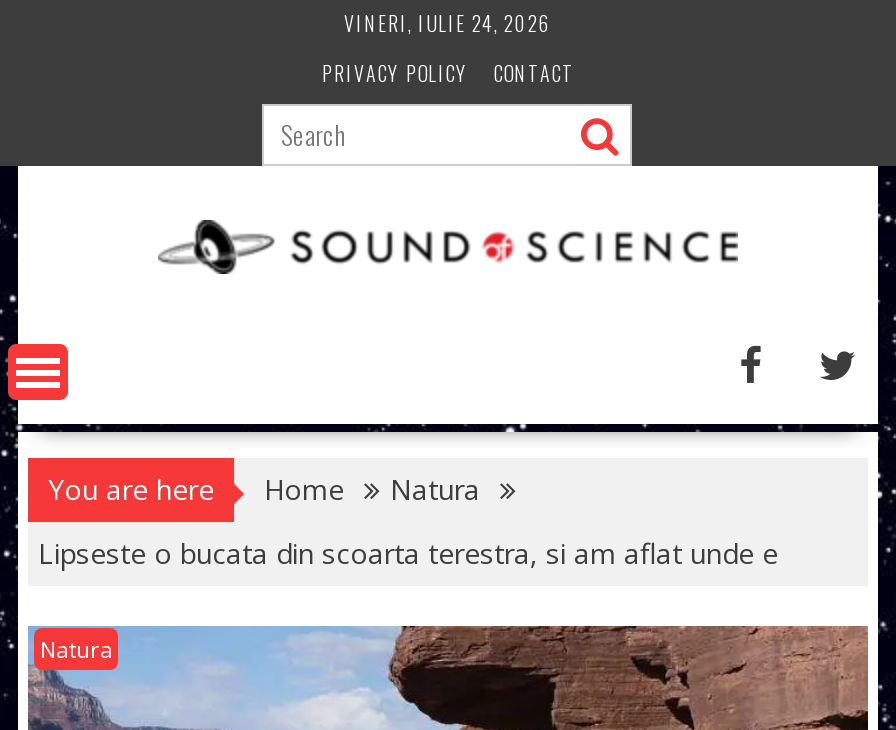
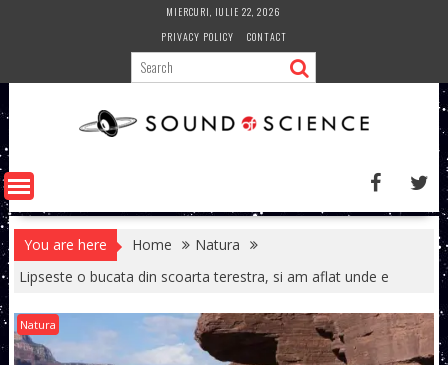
- VINERI, IULIE 24, 2026
+ MIERCURI, IULIE 22, 2026
